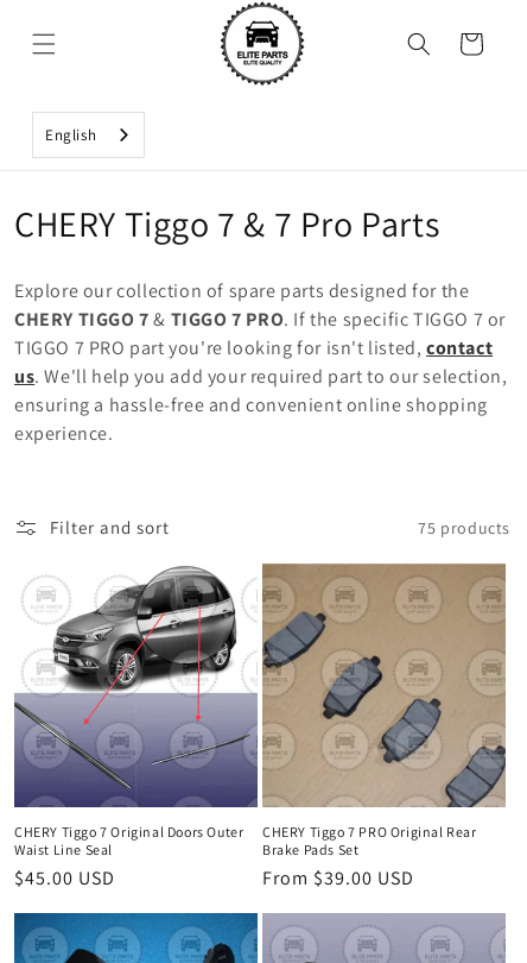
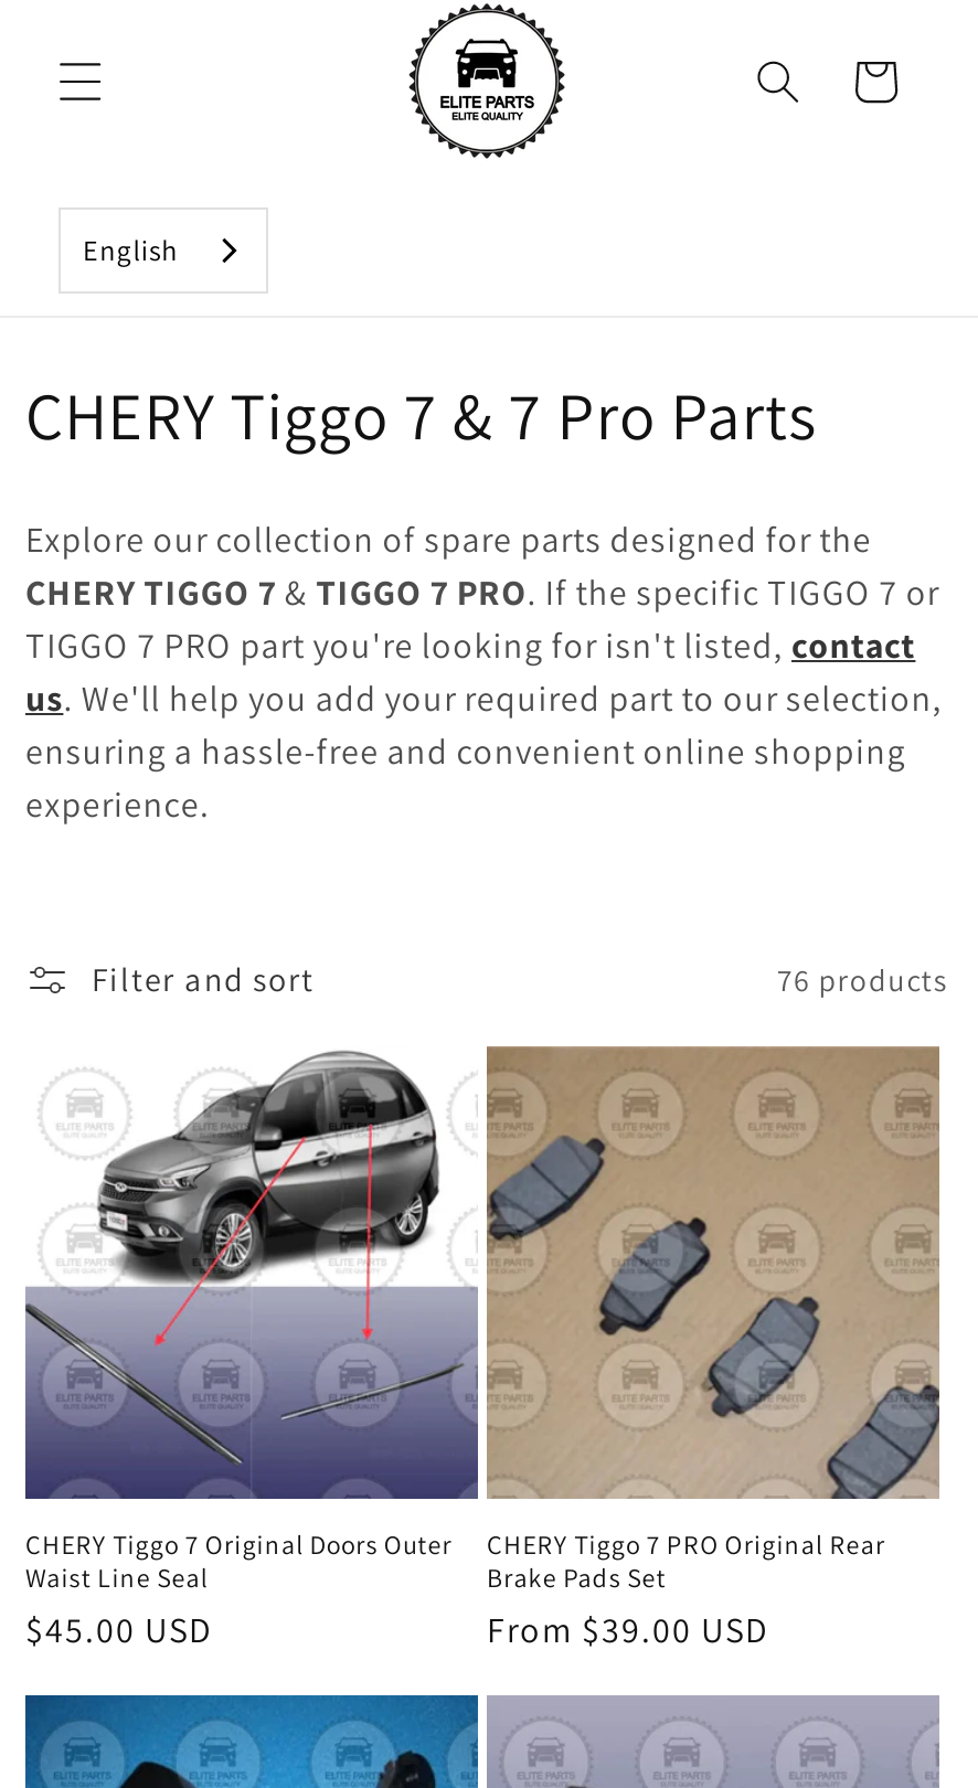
- 75 products
+ 76 products
